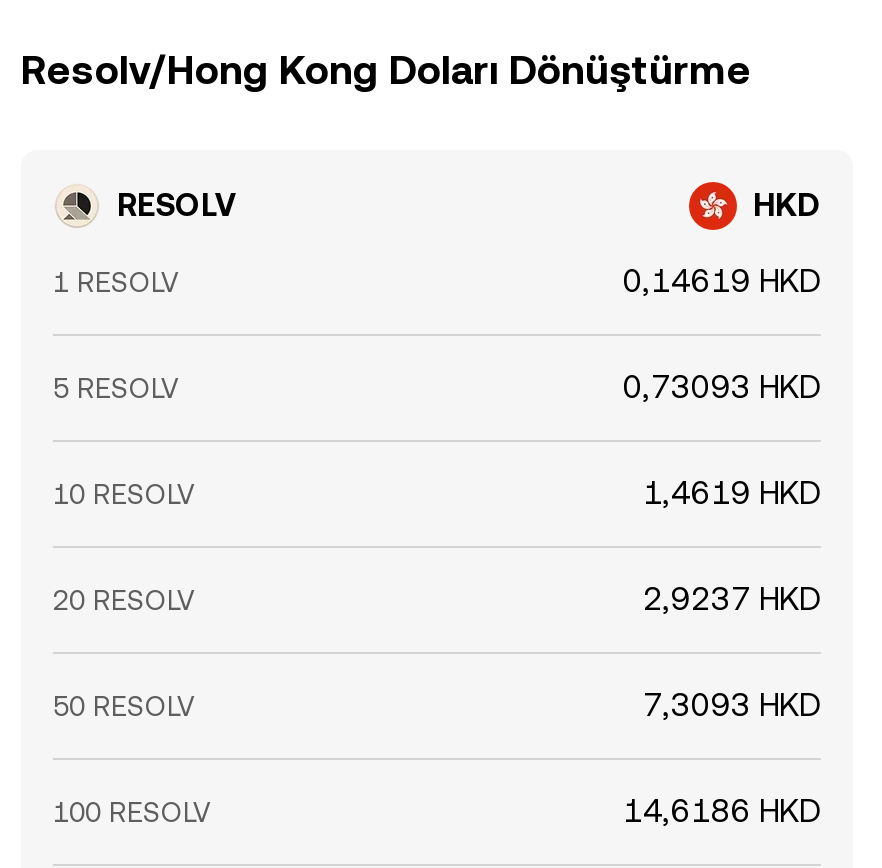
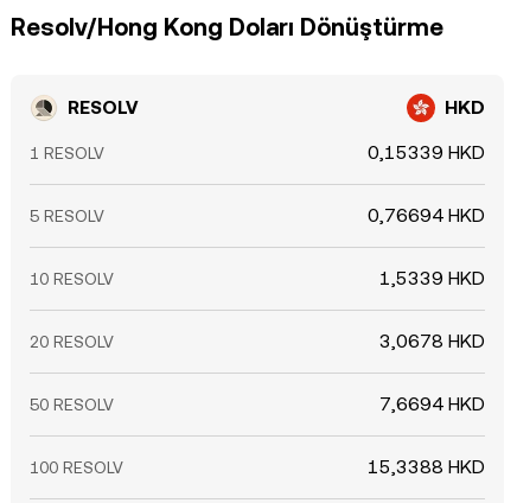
- 0,14619 HKD
+ 0,15339 HKD

- 0,73093 HKD
+ 0,76694 HKD

- 1,4619 HKD
+ 1,5339 HKD

- 2,9237 HKD
+ 3,0678 HKD

- 7,3093 HKD
+ 7,6694 HKD

- 14,6186 HKD
+ 15,3388 HKD
